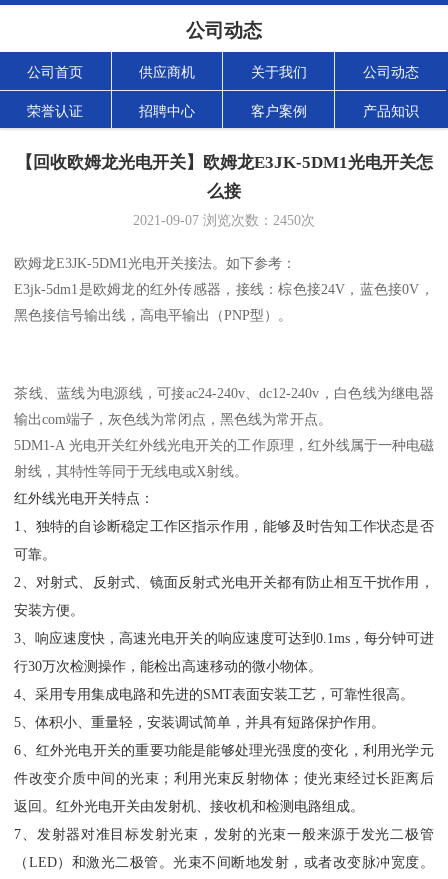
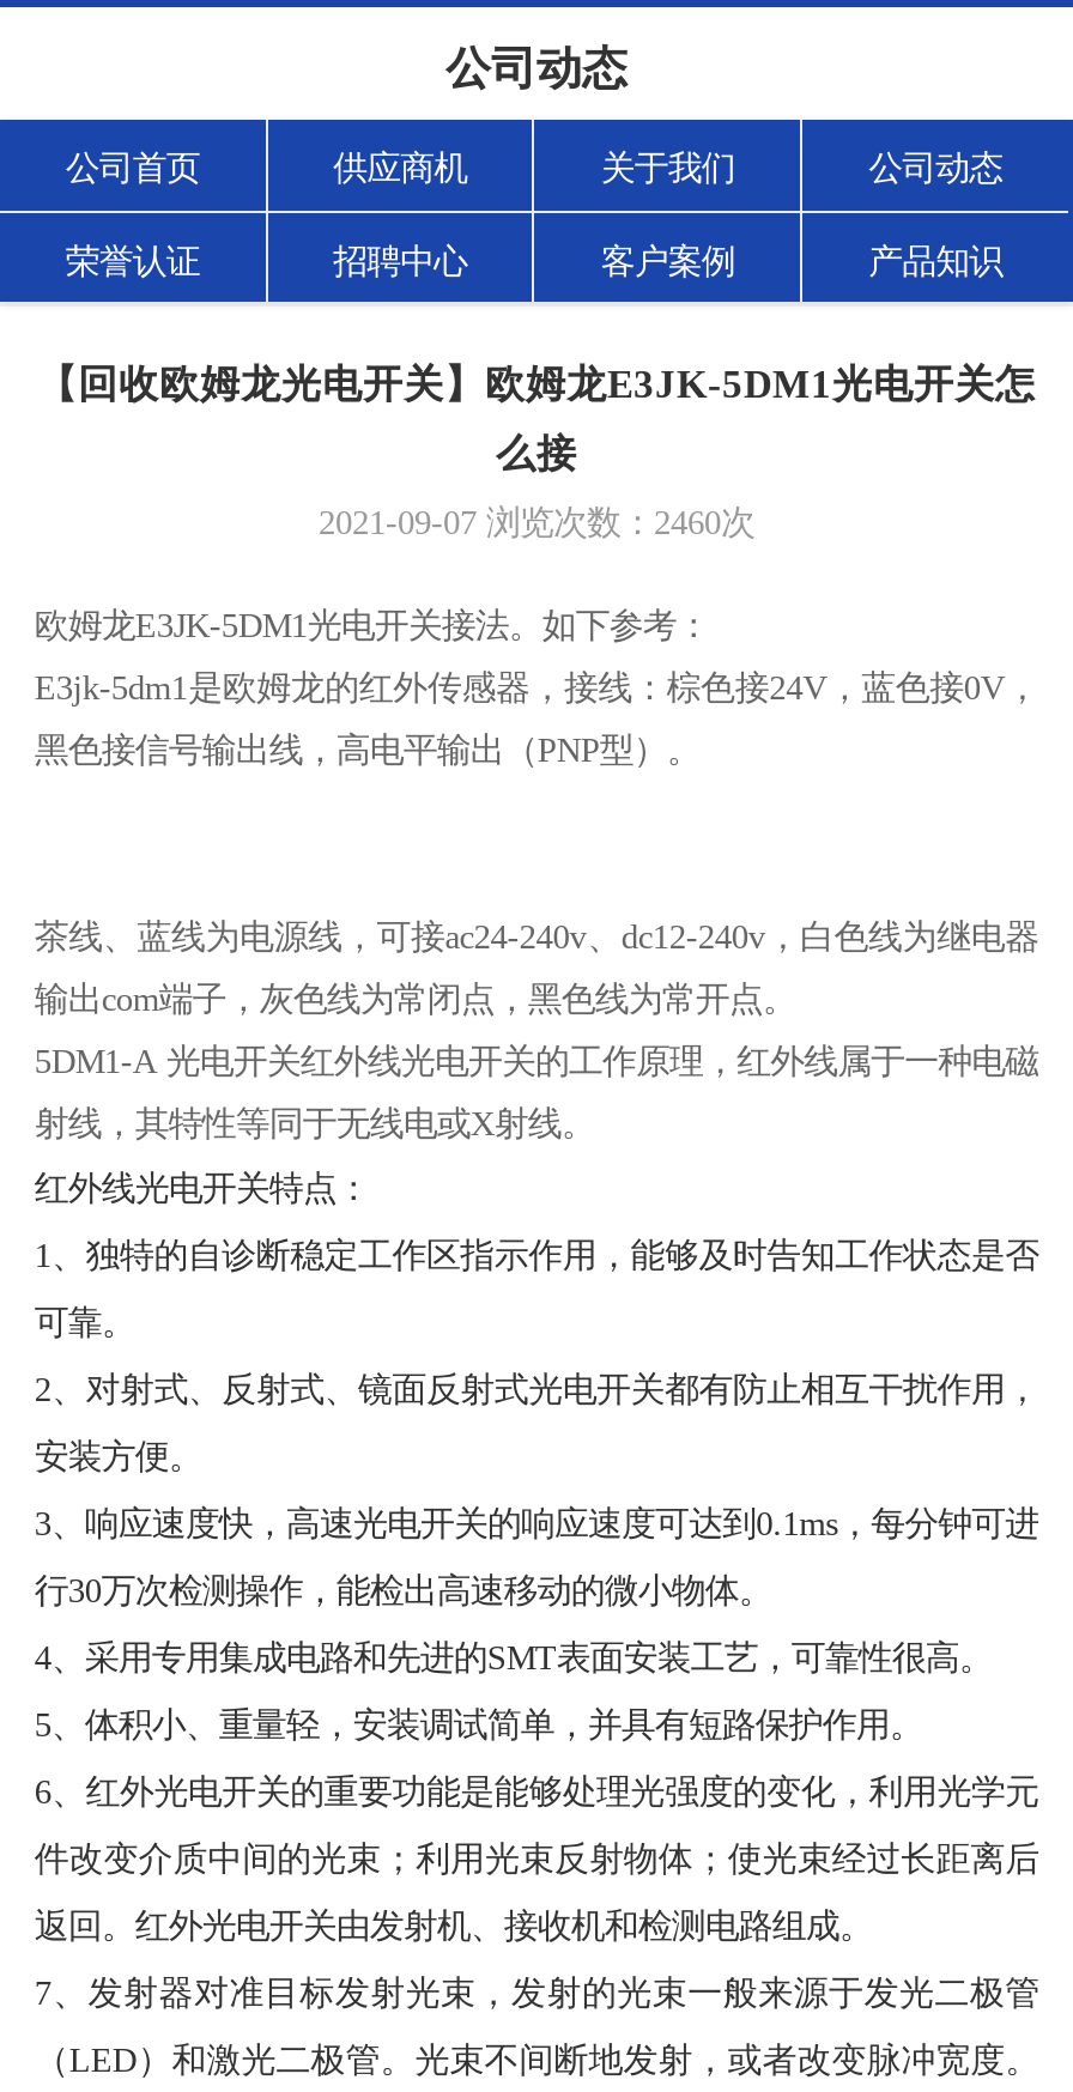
- 2021-09-07浏览次数：2450次
+ 2021-09-07浏览次数：2460次
